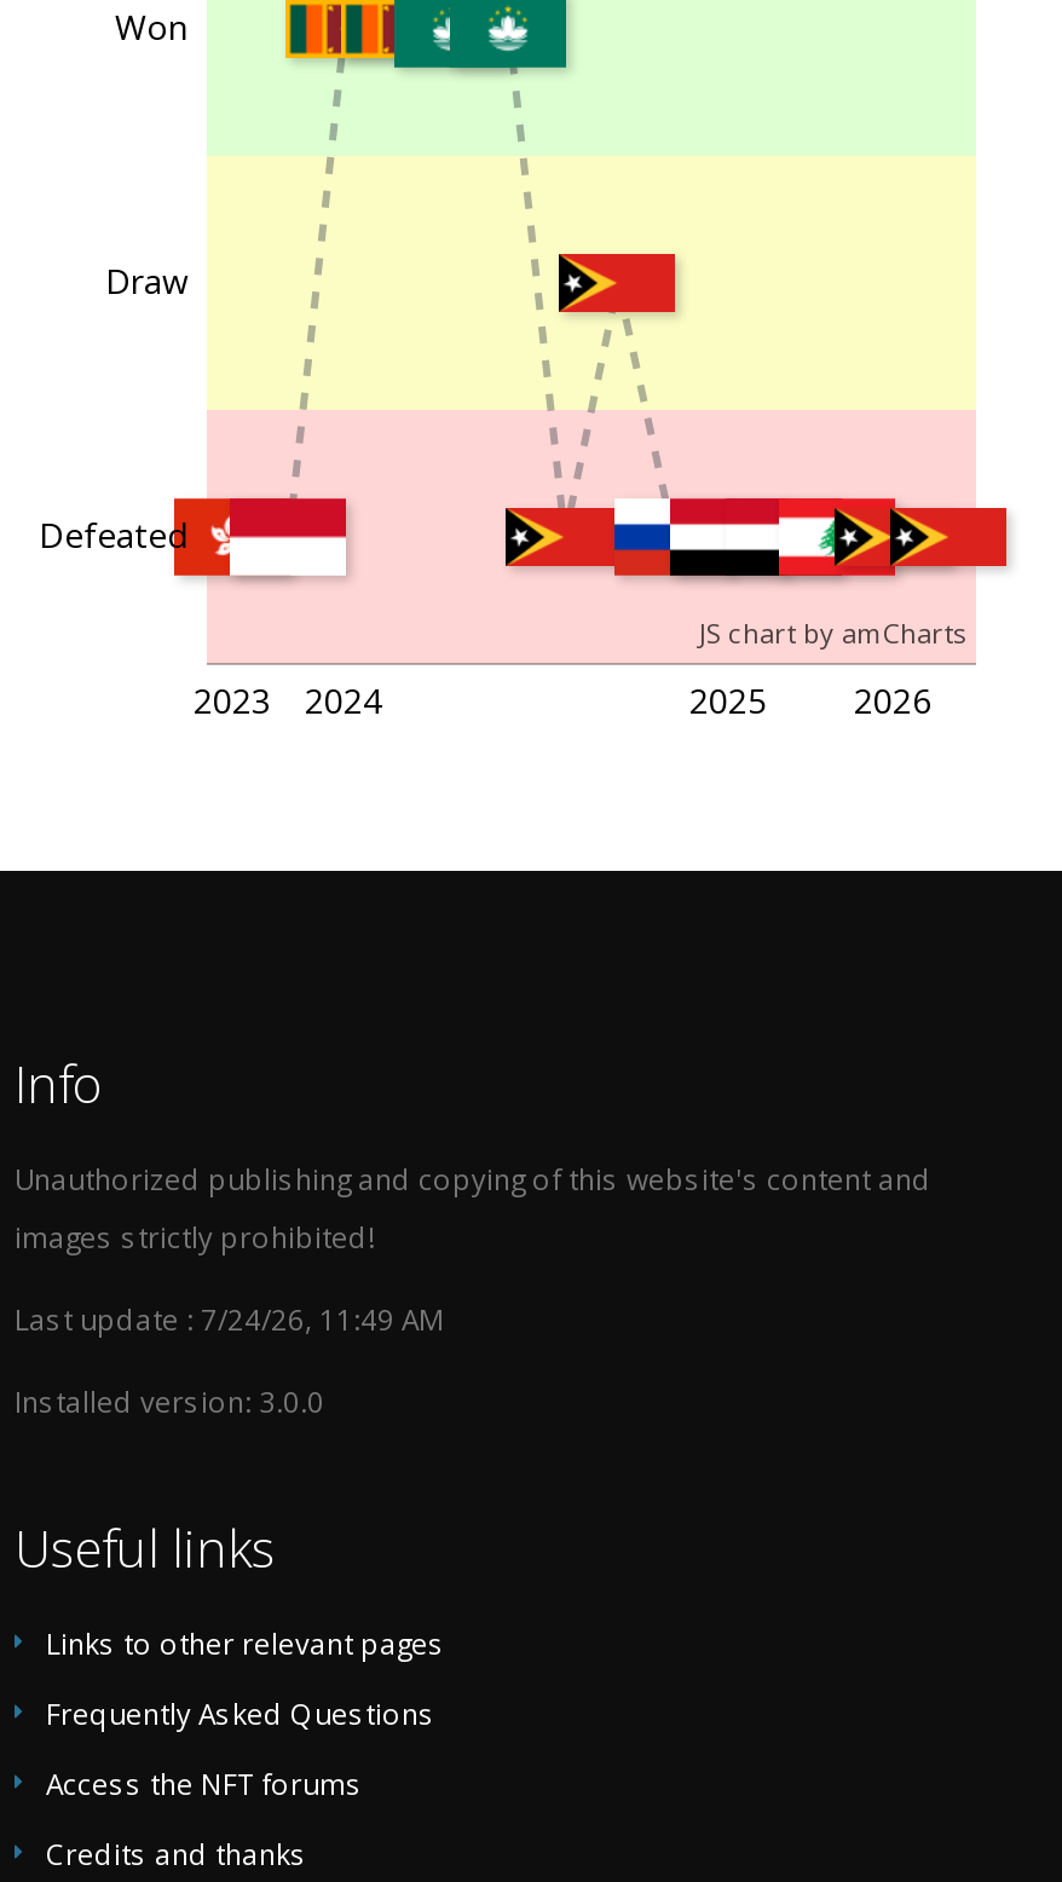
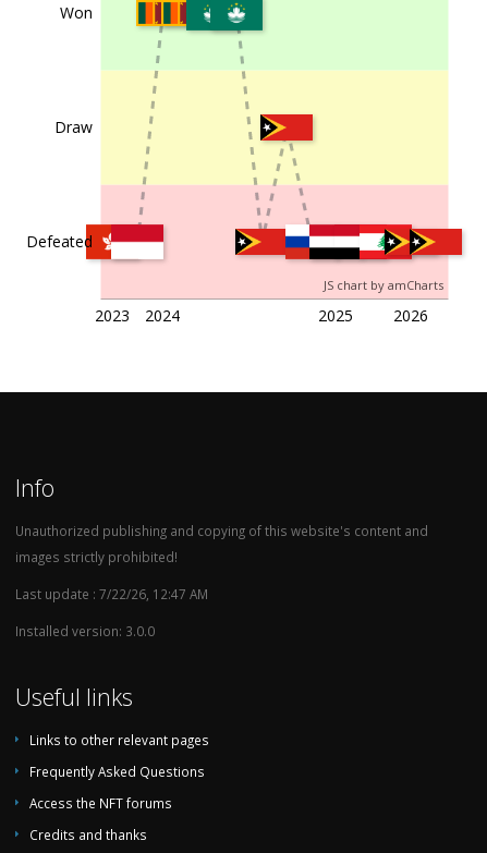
- Last update : 7/24/26, 11:49 AM
+ Last update : 7/22/26, 12:47 AM
